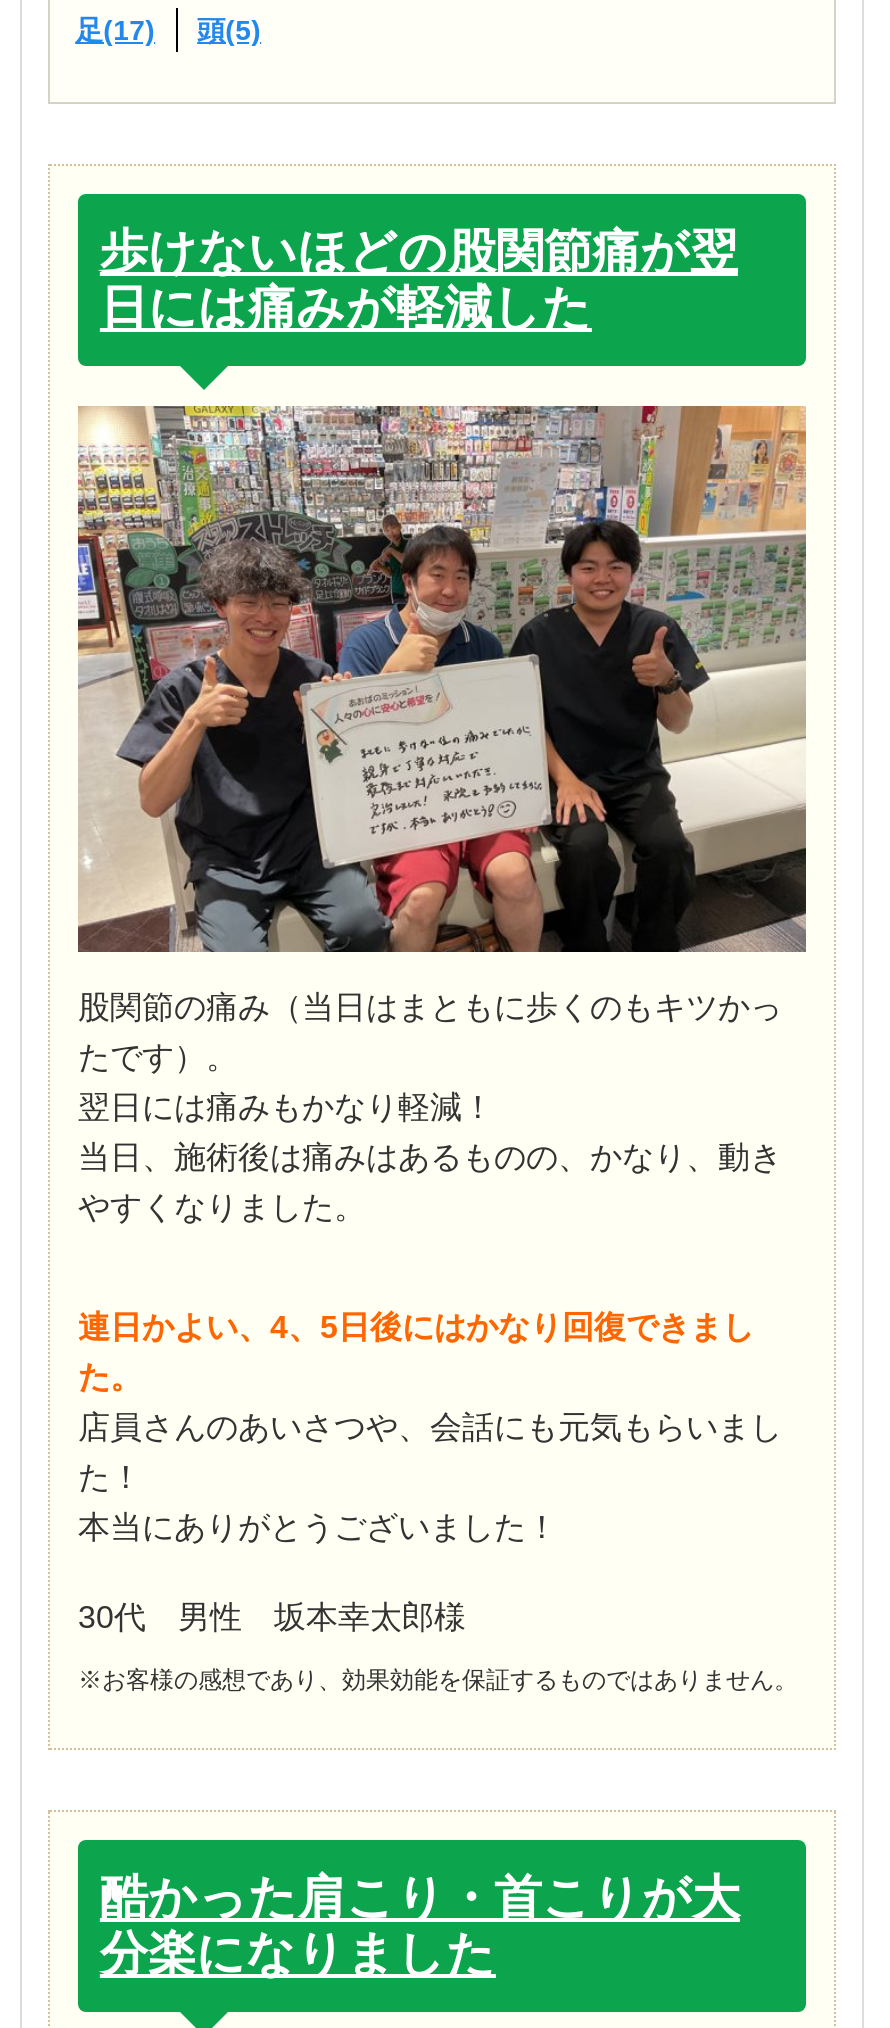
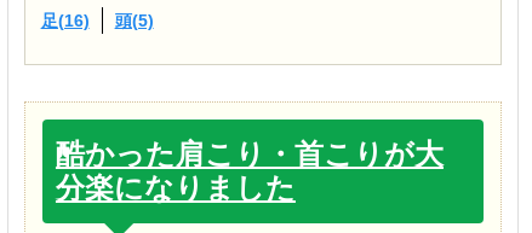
- 足(17) 頭(5)
+ 足(16) 頭(5)

- 歩けないほどの股関節痛が翌
- 日には痛みが軽減した

- [image]
- 股関節の痛み（当日はまともに歩くのもキツかっ
- たです）。
- 翌日には痛みもかなり軽減！
- 当日、施術後は痛みはあるものの、かなり、動き
- やすくなりました。

- 連日かよい、4、5日後にはかなり回復できまし
- た。
- 店員さんのあいさつや、会話にも元気もらいまし
- た！
- 本当にありがとうございました！
- 30代 男性 坂本幸太郎様
- ※お客様の感想であり、効果効能を保証するものではありません。
